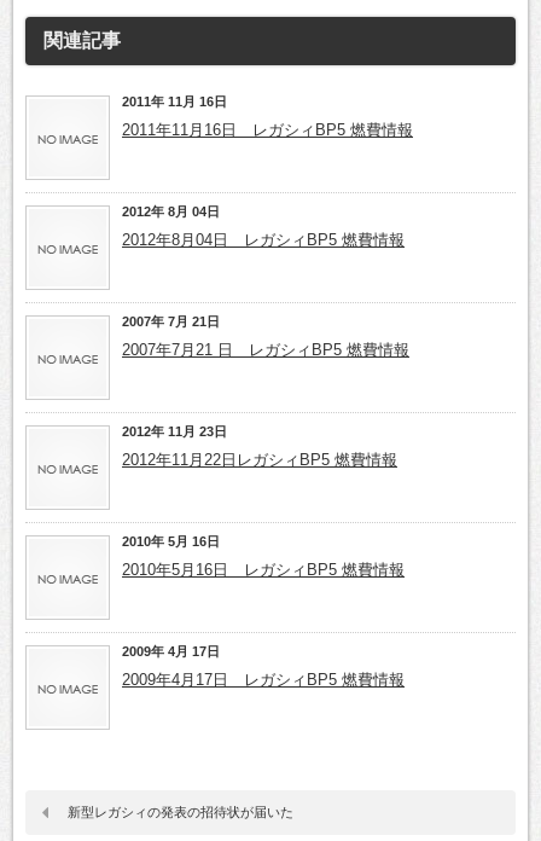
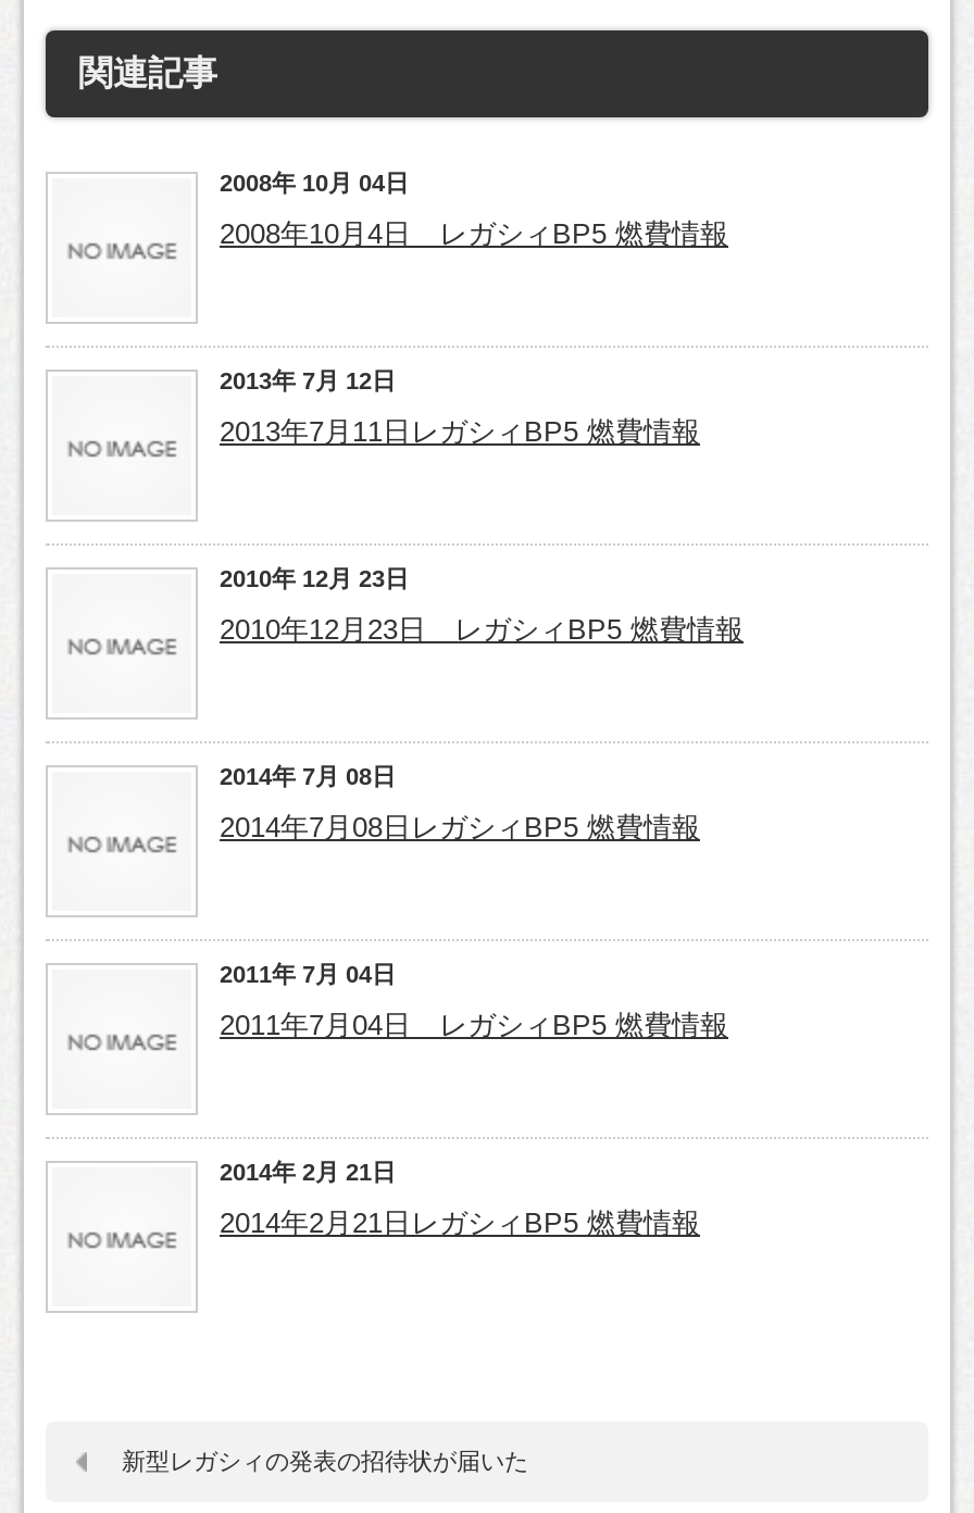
- 2011年 11月 16日
+ 2008年 10月 04日

- 2011年11月16日 レガシィBP5 燃費情報
+ 2008年10月4日 レガシィBP5 燃費情報

- 2012年 8月 04日
+ 2013年 7月 12日

- 2012年8月04日 レガシィBP5 燃費情報
+ 2013年7月11日レガシィBP5 燃費情報

- 2007年 7月 21日
+ 2010年 12月 23日

- 2007年7月21 日 レガシィBP5 燃費情報
+ 2010年12月23日 レガシィBP5 燃費情報

- 2012年 11月 23日
+ 2014年 7月 08日

- 2012年11月22日レガシィBP5 燃費情報
+ 2014年7月08日レガシィBP5 燃費情報

- 2010年 5月 16日
+ 2011年 7月 04日

- 2010年5月16日 レガシィBP5 燃費情報
+ 2011年7月04日 レガシィBP5 燃費情報

- 2009年 4月 17日
+ 2014年 2月 21日

- 2009年4月17日 レガシィBP5 燃費情報
+ 2014年2月21日レガシィBP5 燃費情報
